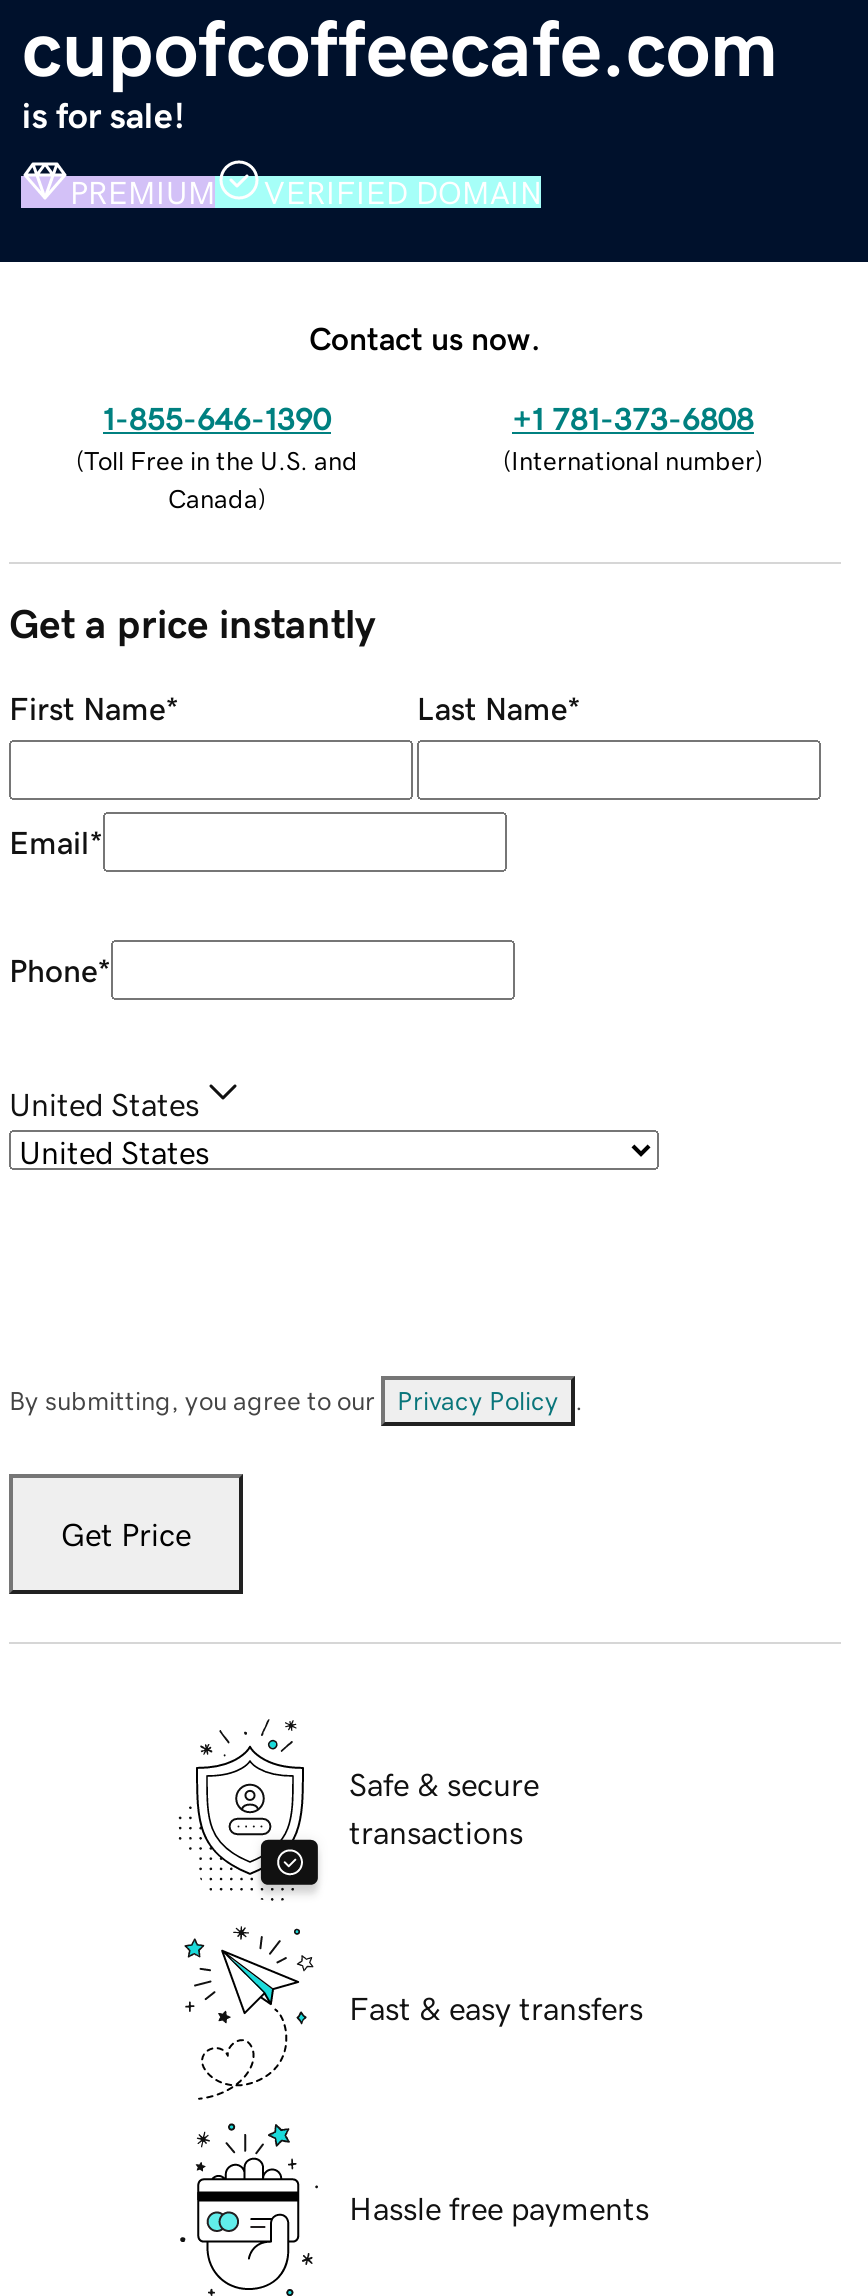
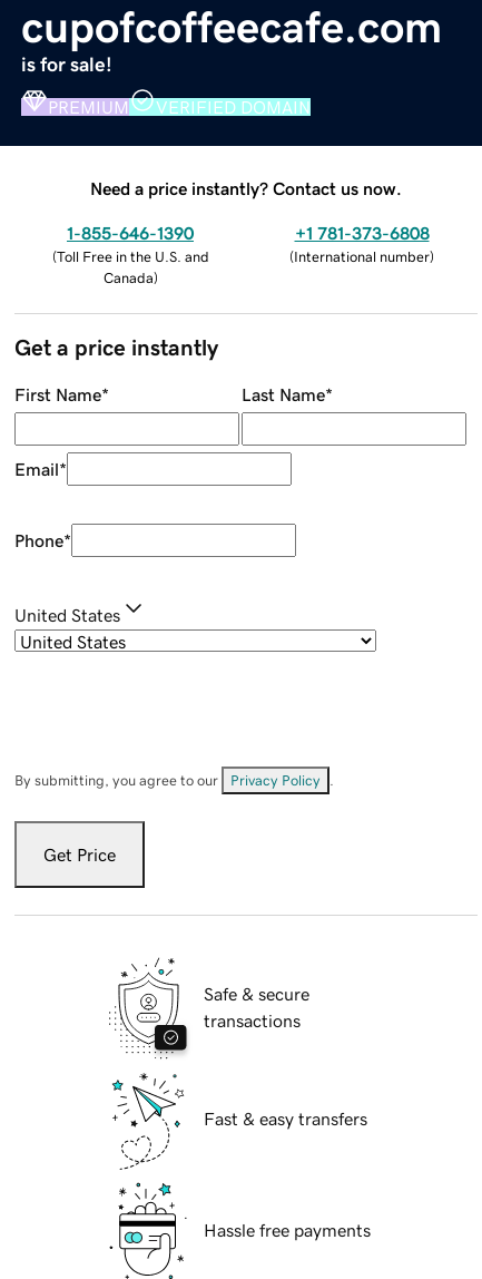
- Contact us now.
+ Need a price instantly? Contact us now.
